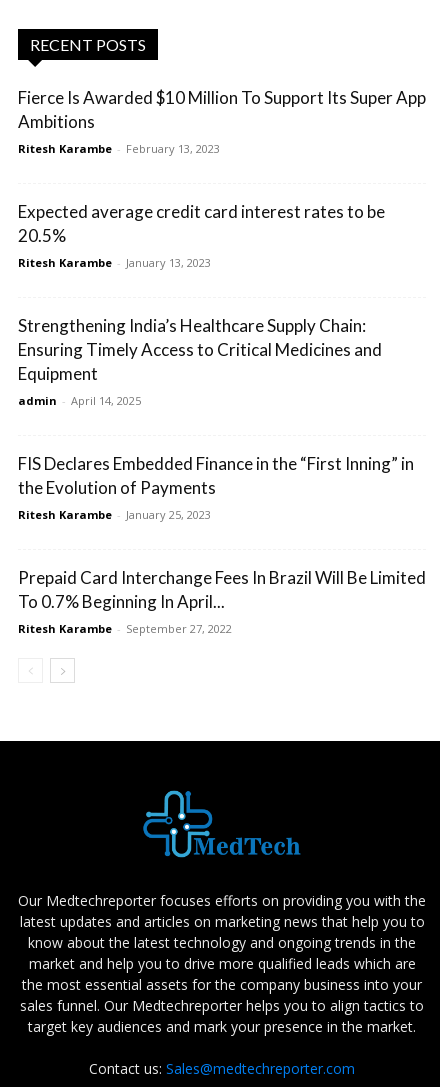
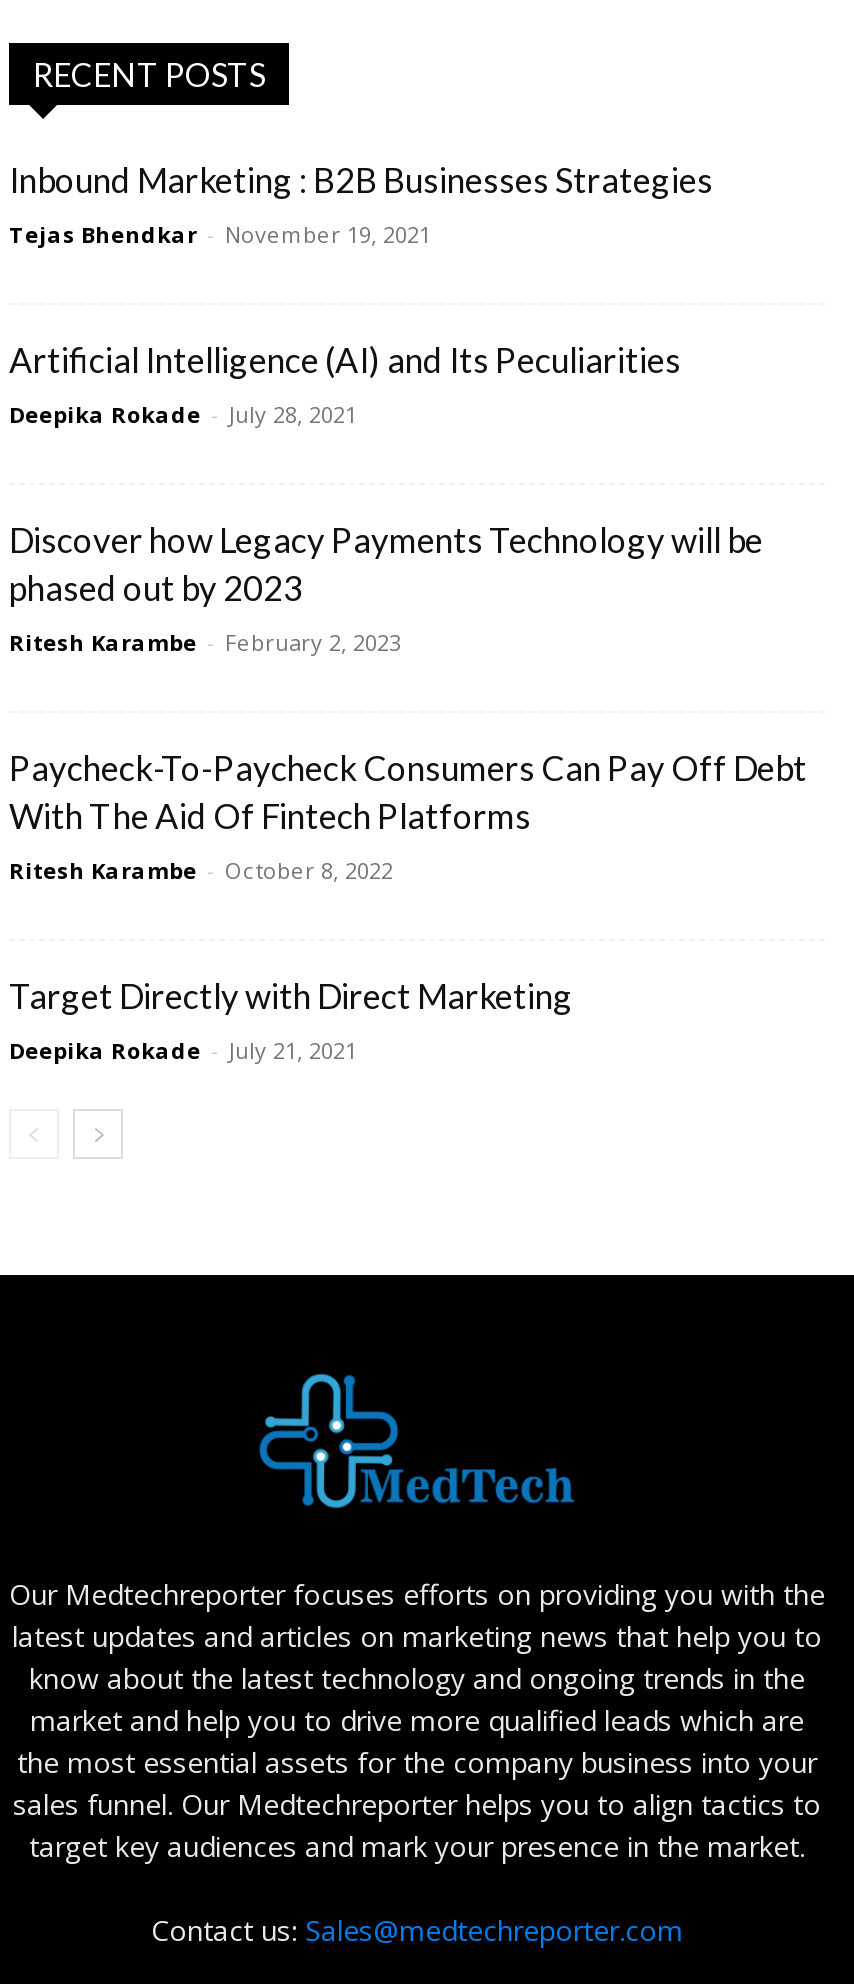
- Fierce Is Awarded $10 Million To Support Its Super App
- Ambitions
- Ritesh Karambe - February 13, 2023
+ Inbound Marketing : B2B Businesses Strategies
+ Tejas Bhendkar - November 19, 2021

- Expected average credit card interest rates to be
- 20.5%
- Ritesh Karambe - January 13, 2023
+ Artificial Intelligence (AI) and Its Peculiarities
+ Deepika Rokade - July 28, 2021

- Strengthening India’s Healthcare Supply Chain:
- Ensuring Timely Access to Critical Medicines and
- Equipment
- admin - April 14, 2025
+ Discover how Legacy Payments Technology will be
+ phased out by 2023
+ Ritesh Karambe - February 2, 2023

- FIS Declares Embedded Finance in the “First Inning” in
- the Evolution of Payments
- Ritesh Karambe - January 25, 2023
+ Paycheck-To-Paycheck Consumers Can Pay Off Debt
+ With The Aid Of Fintech Platforms
+ Ritesh Karambe - October 8, 2022

- Prepaid Card Interchange Fees In Brazil Will Be Limited
- To 0.7% Beginning In April...
- Ritesh Karambe - September 27, 2022
+ Target Directly with Direct Marketing
+ Deepika Rokade - July 21, 2021
